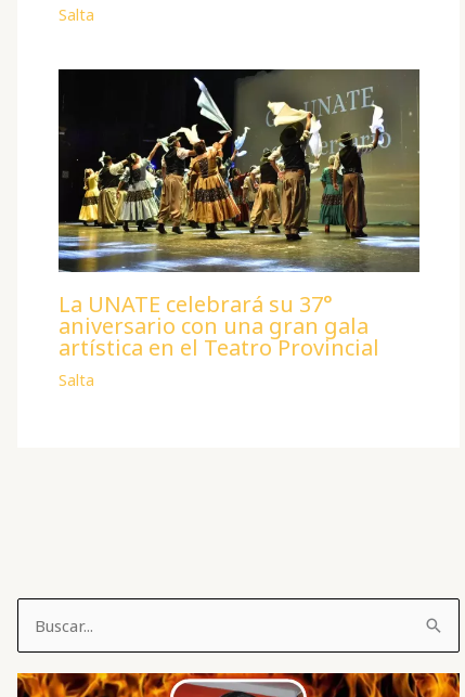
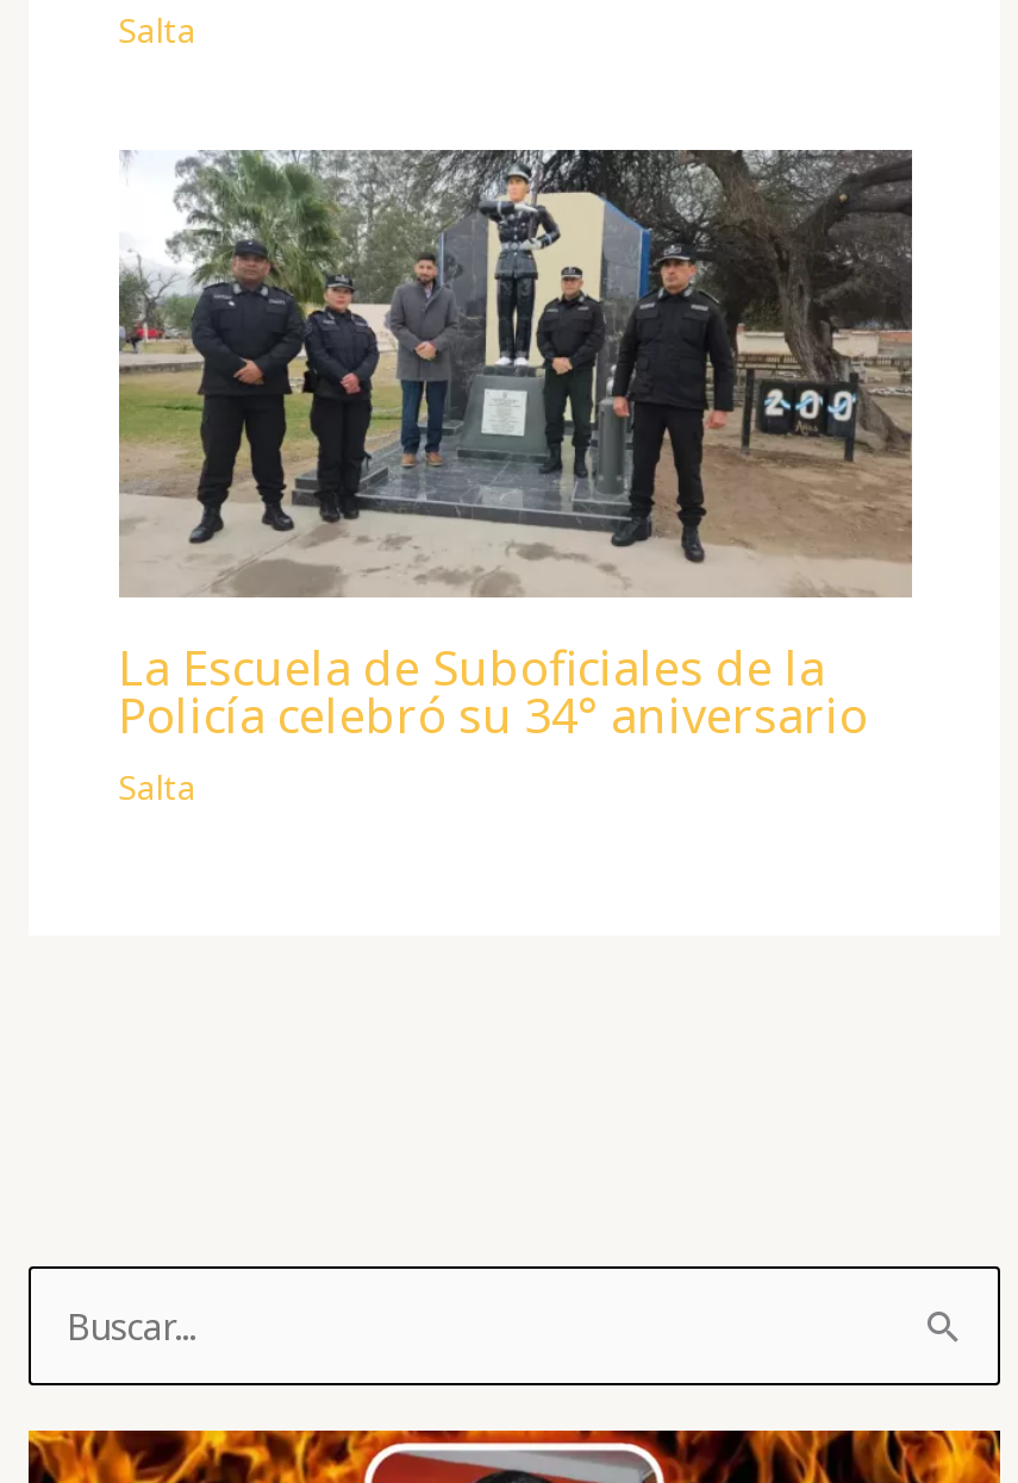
- [image]
- La UNATE celebrará su 37°
- aniversario con una gran gala
- artística en el Teatro Provincial
+ [image]
+ La Escuela de Suboficiales de la
+ Policía celebró su 34° aniversario
